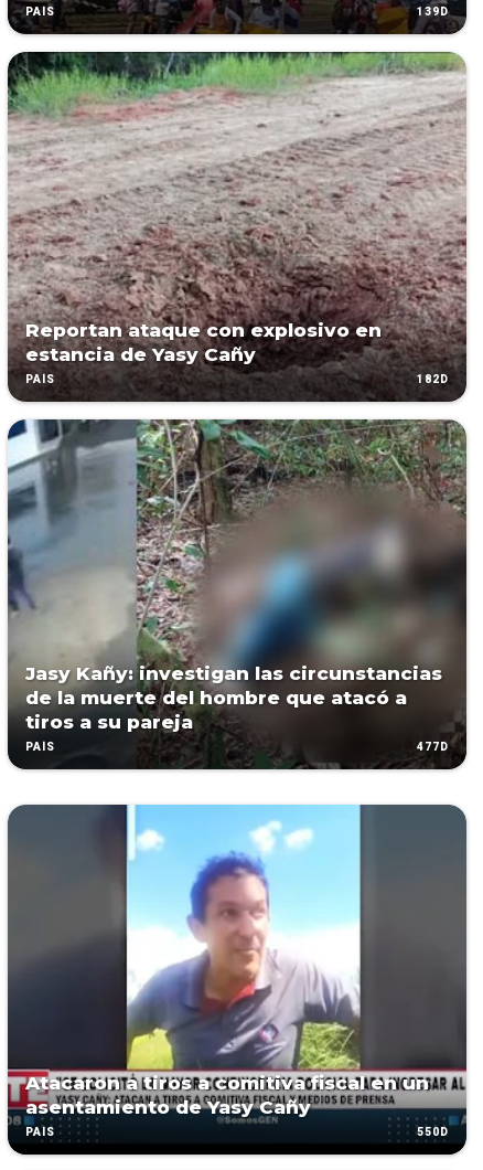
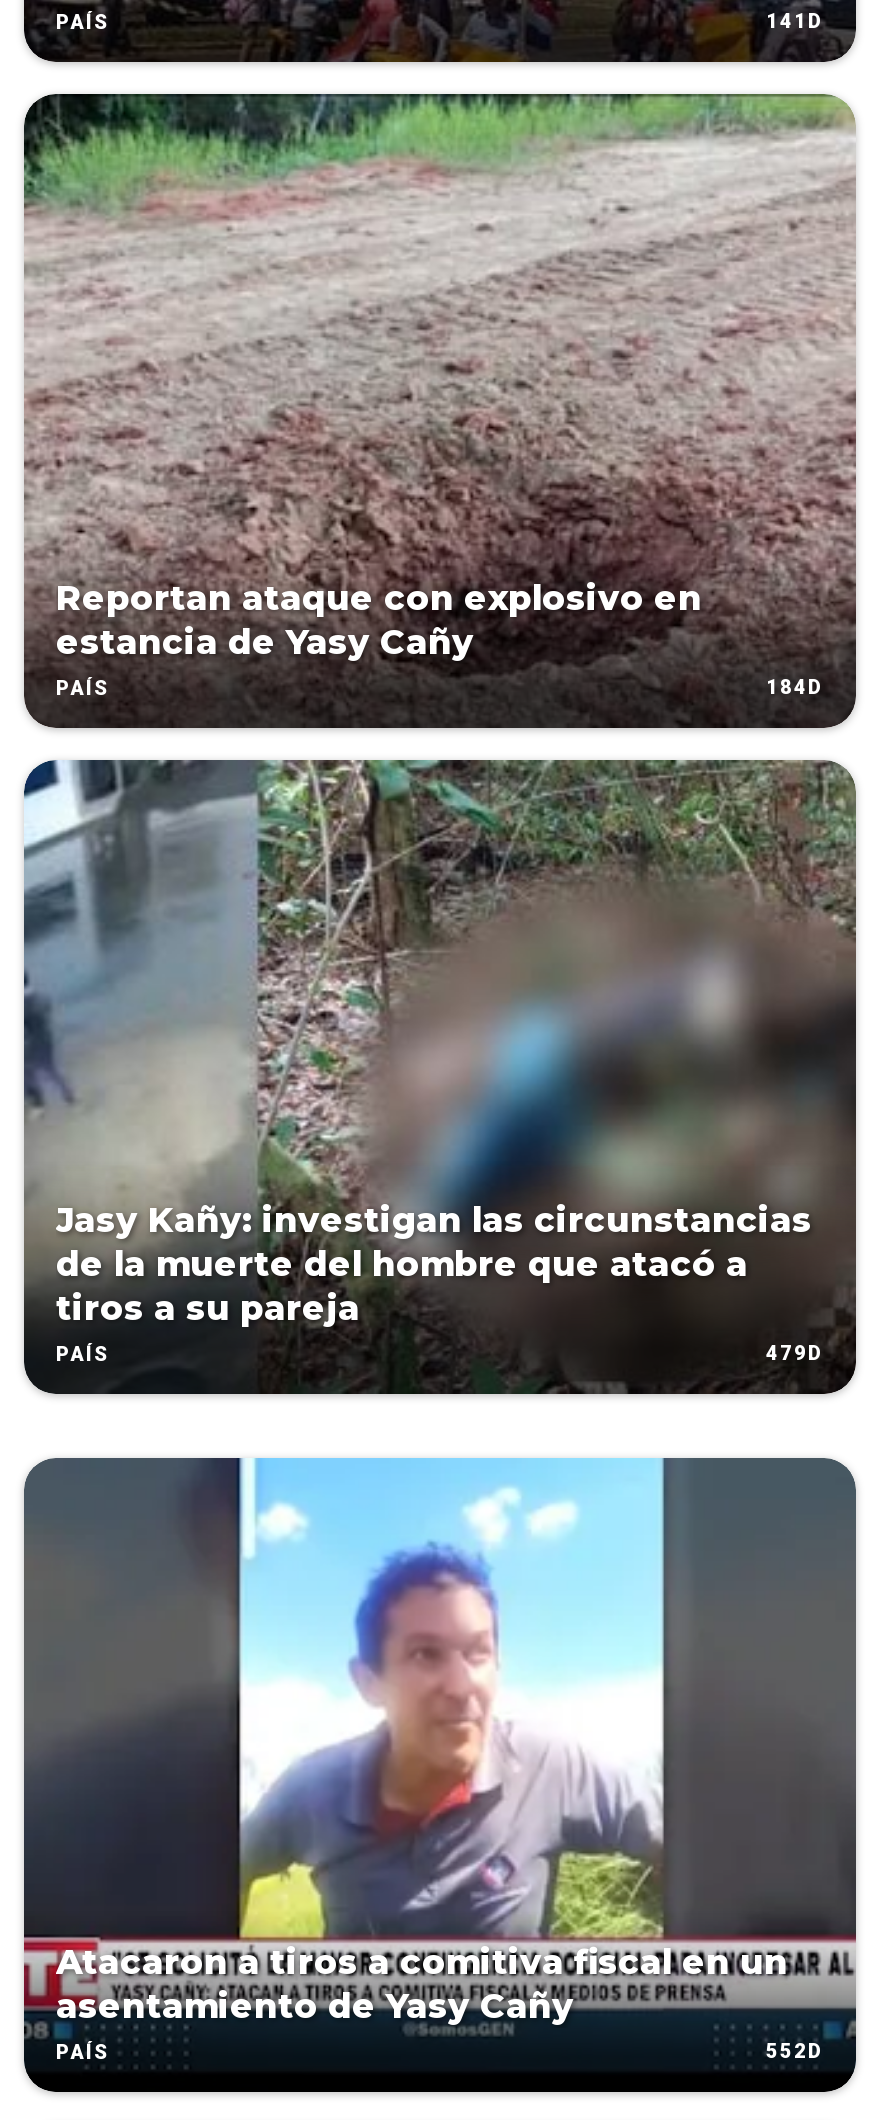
- 139D
+ 141D

- 182D
+ 184D

- 477D
+ 479D

- 550D
+ 552D
